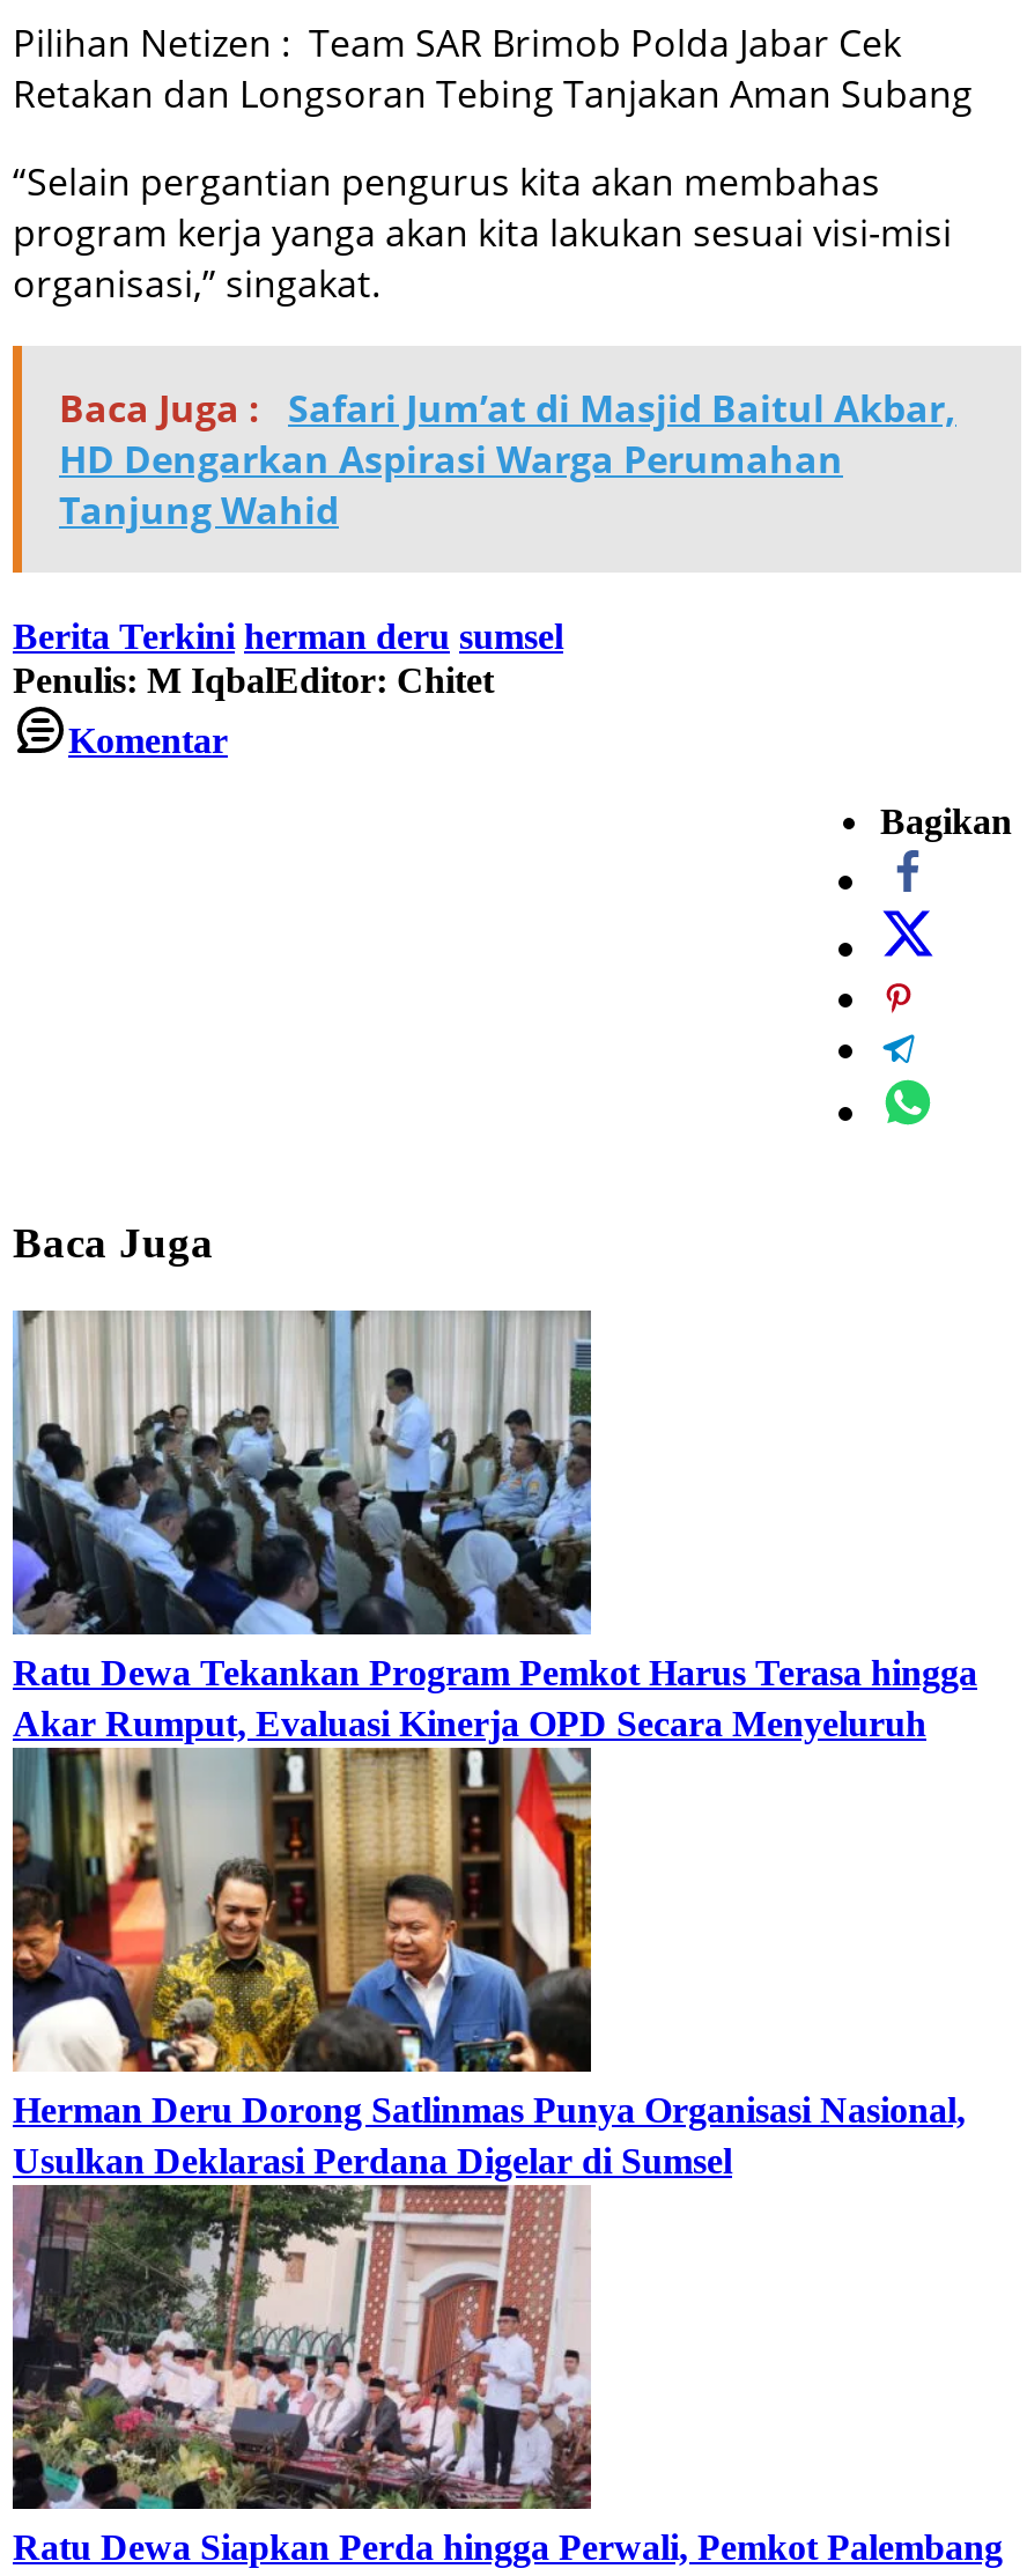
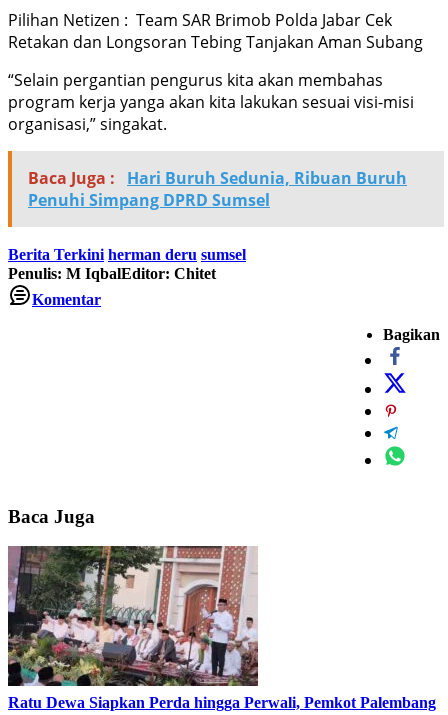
- Baca Juga : Safari Jum’at di Masjid Baitul Akbar,
- HD Dengarkan Aspirasi Warga Perumahan
- Tanjung Wahid
+ Baca Juga : Hari Buruh Sedunia, Ribuan Buruh
+ Penuhi Simpang DPRD Sumsel

- [image]
- Ratu Dewa Tekankan Program Pemkot Harus Terasa hingga
- Akar Rumput, Evaluasi Kinerja OPD Secara Menyeluruh

- [image]
- Herman Deru Dorong Satlinmas Punya Organisasi Nasional,
- Usulkan Deklarasi Perdana Digelar di Sumsel
